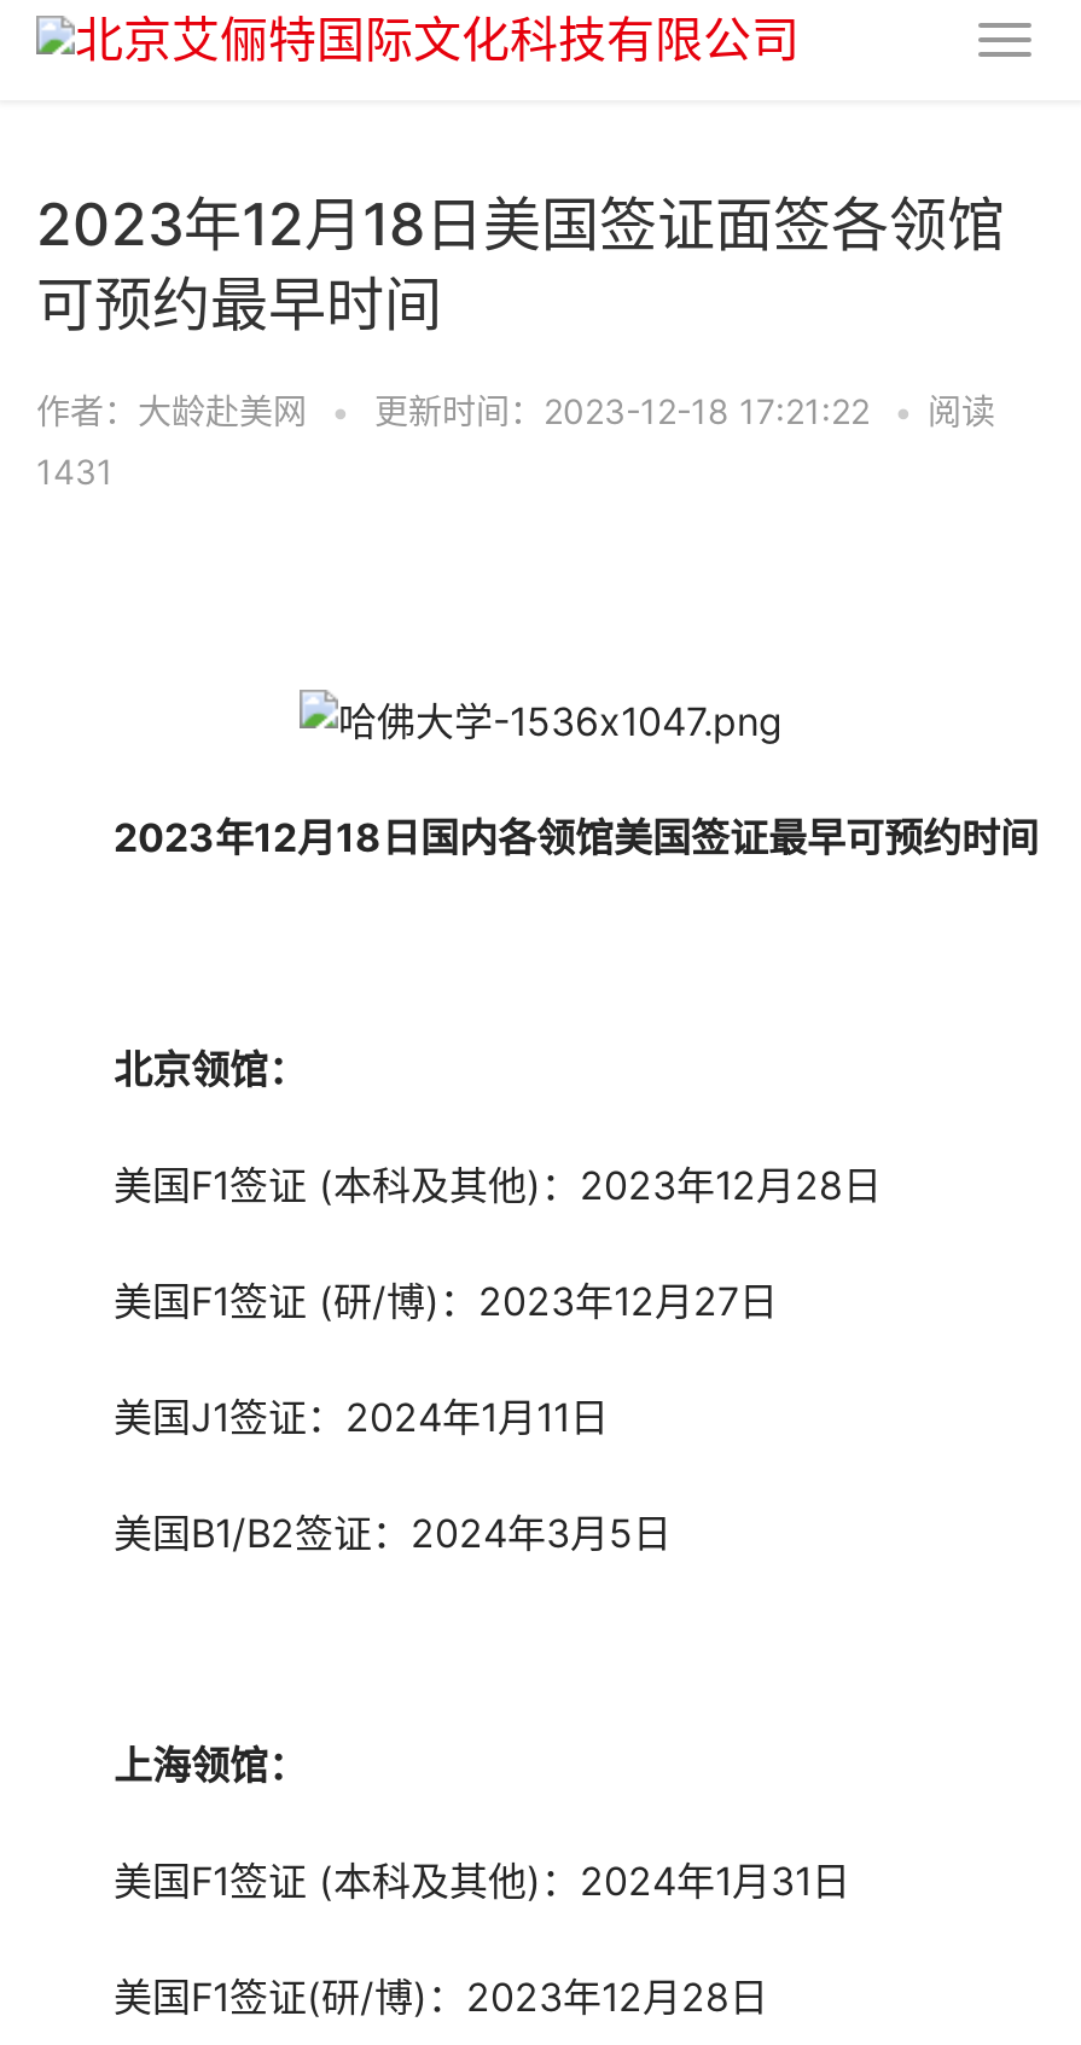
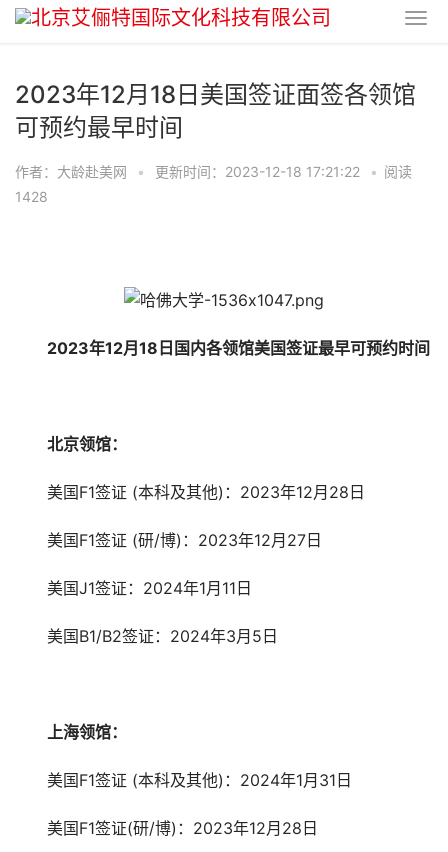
- 1431
+ 1428
